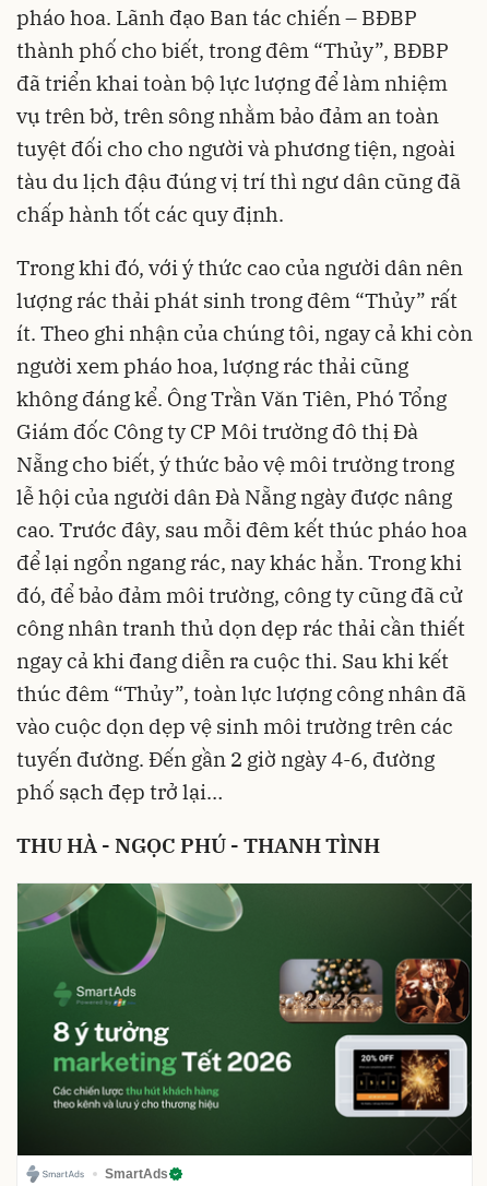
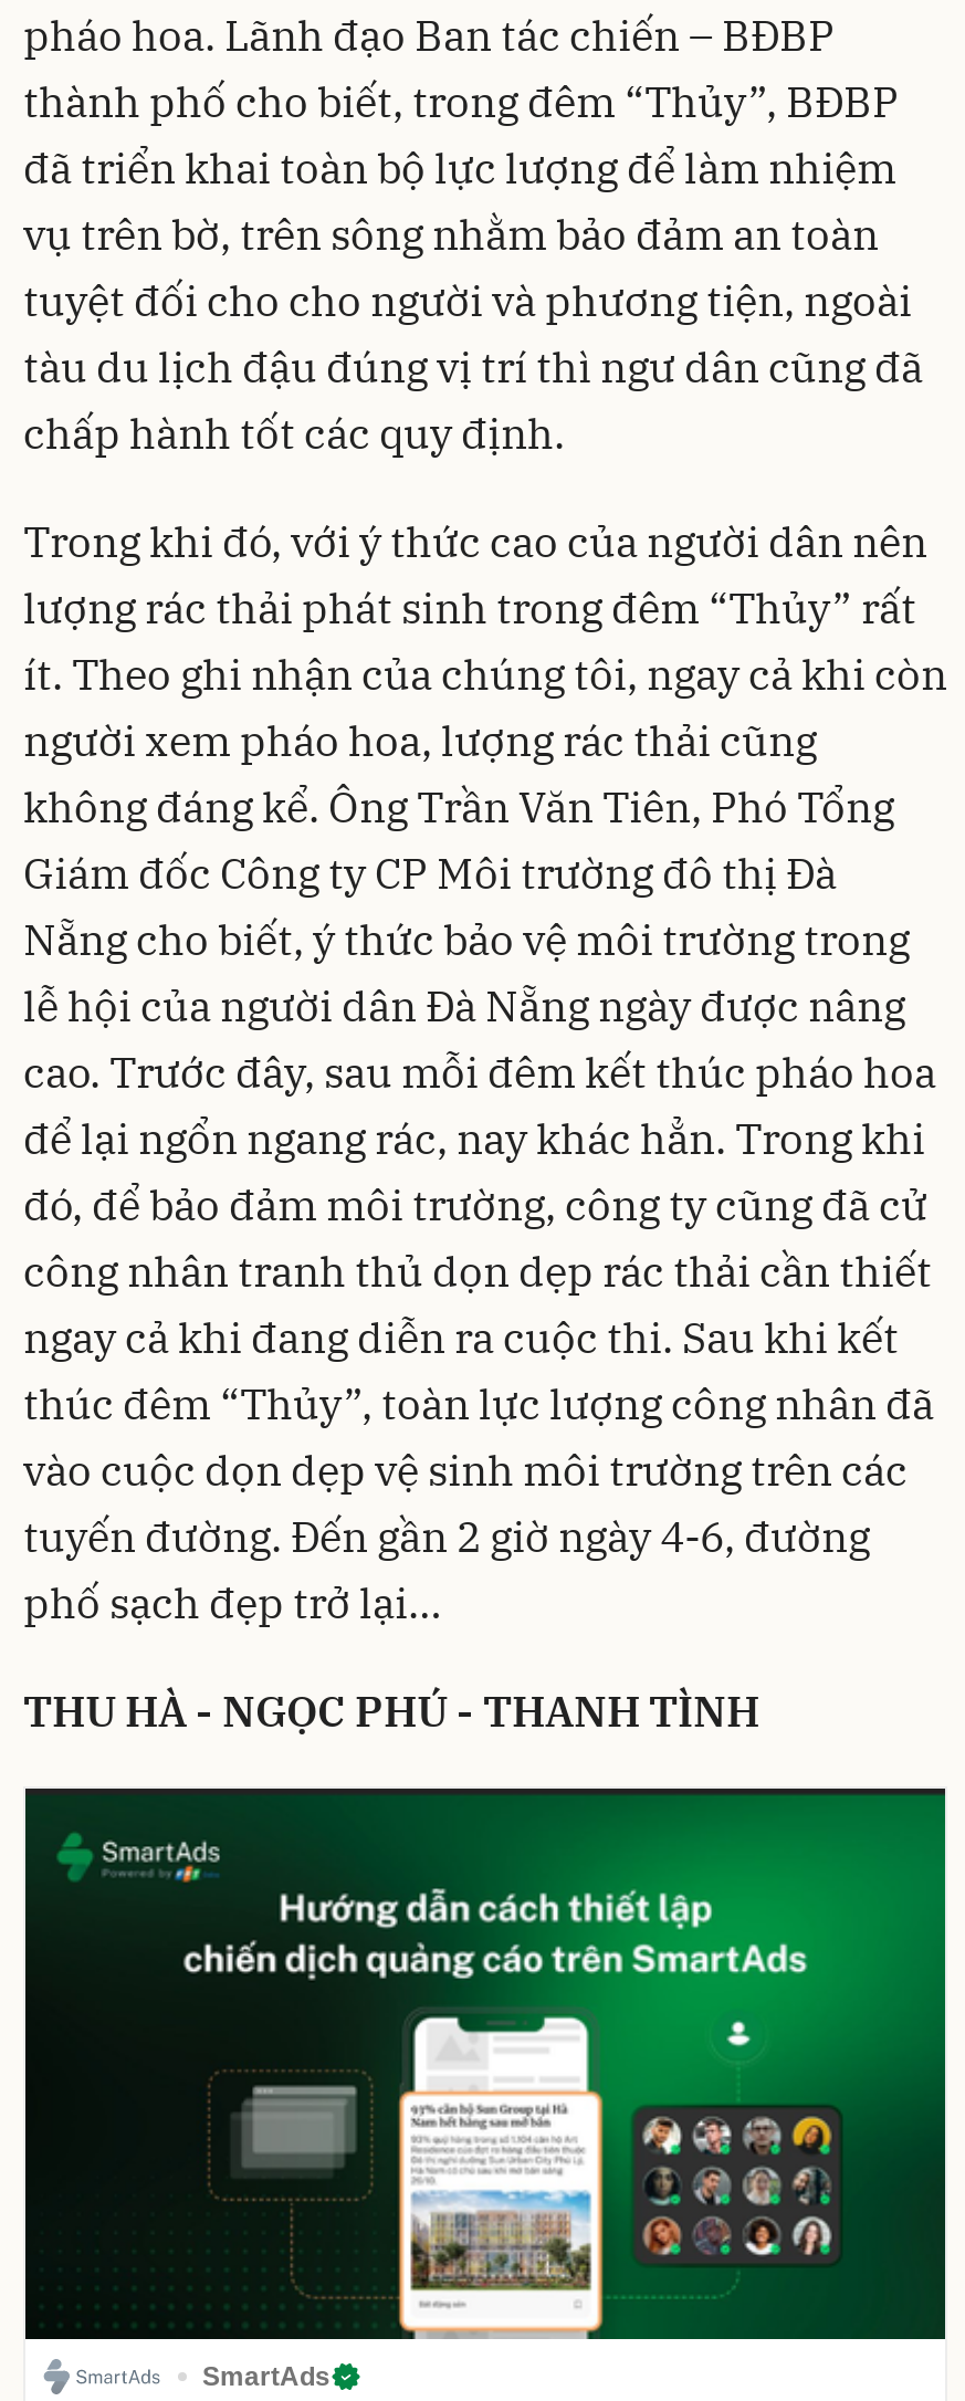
- [image]
+ [image]
